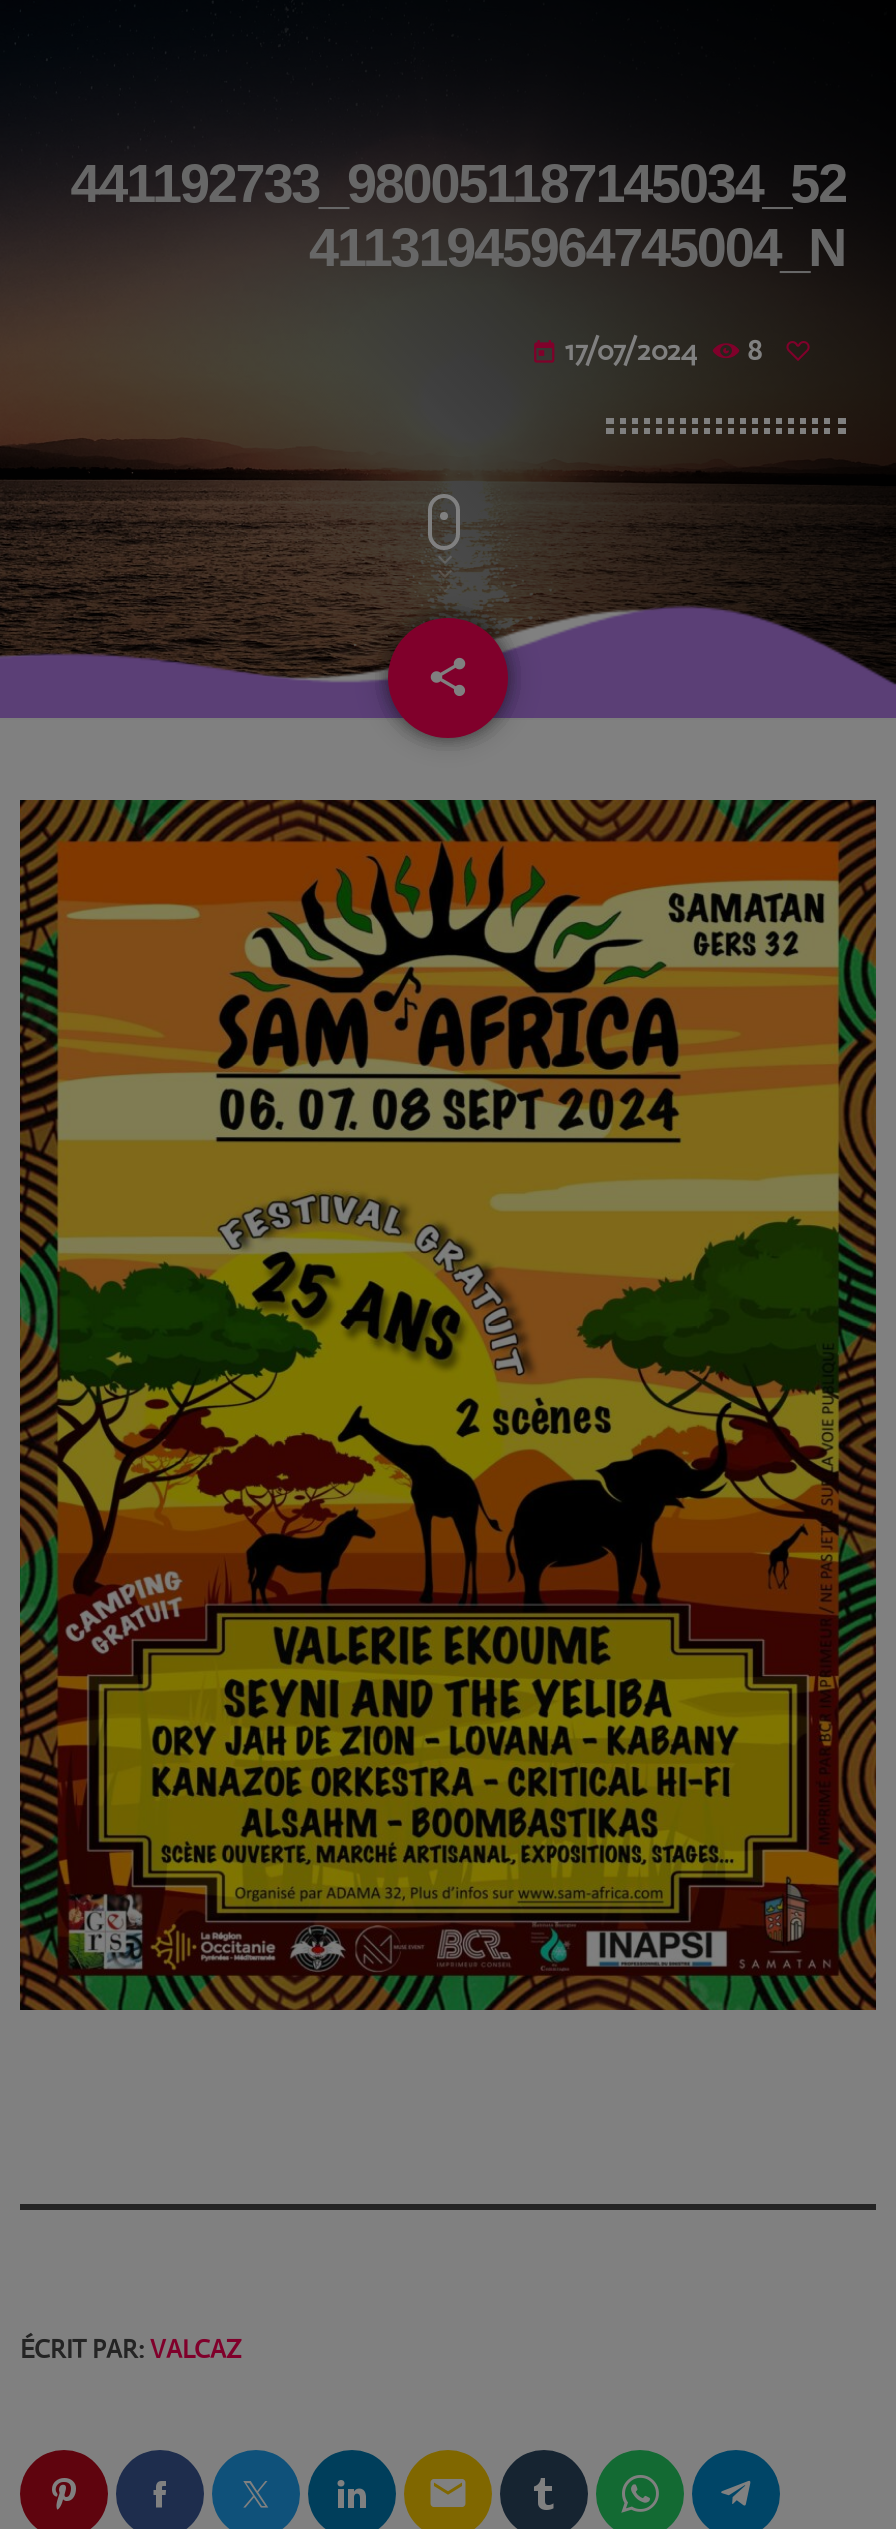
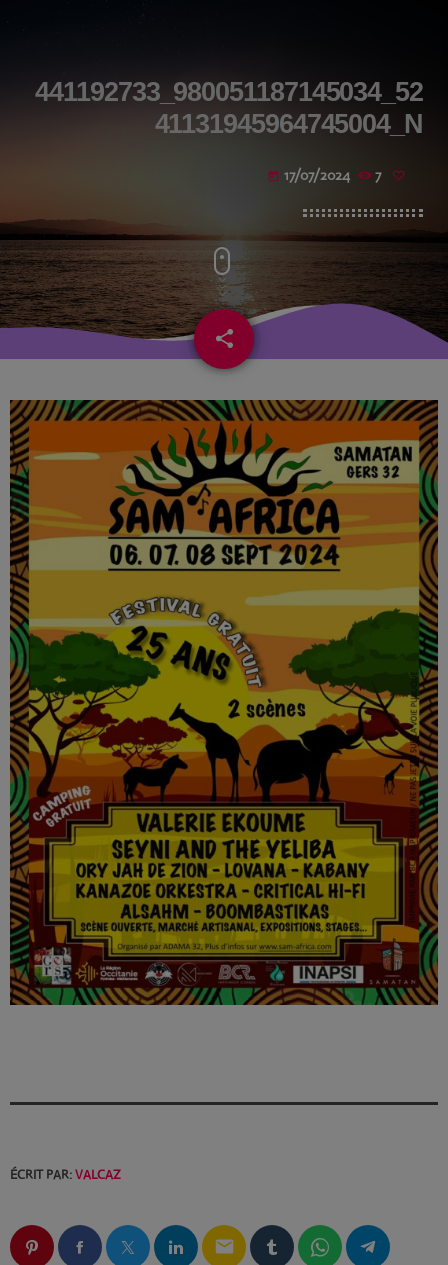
- 8
+ 7
